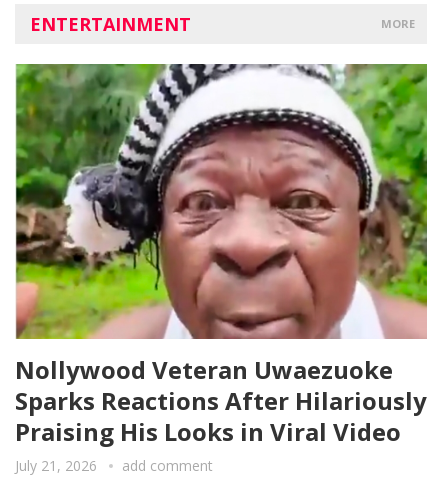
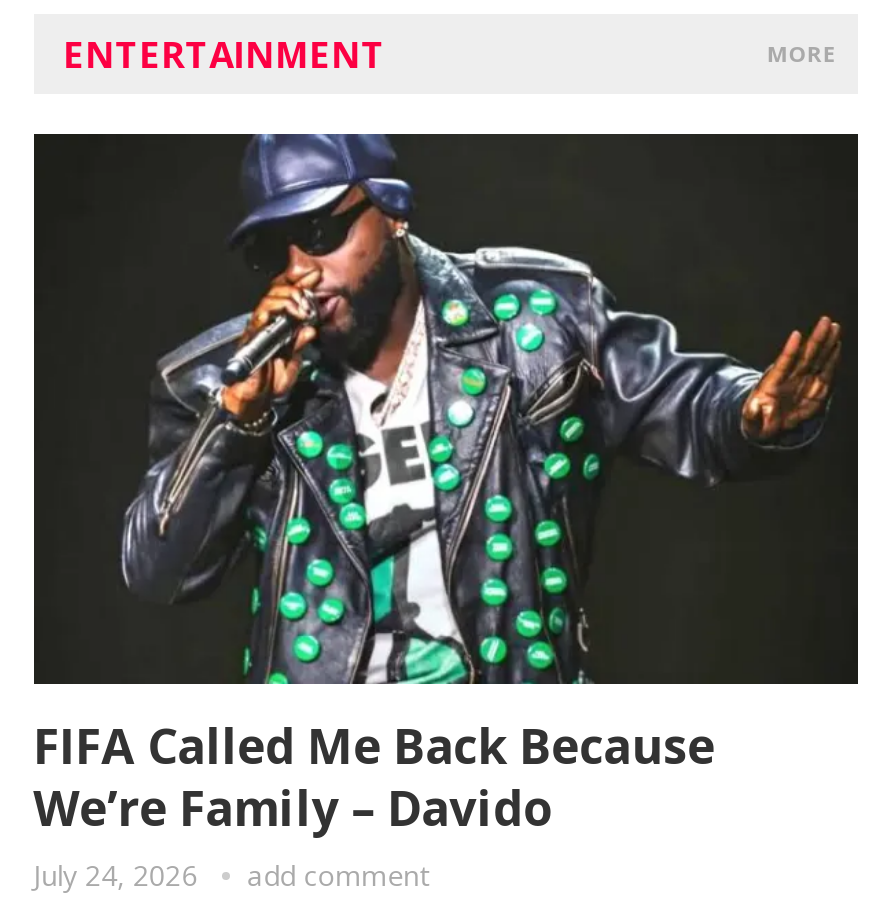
- [image]
- Nollywood Veteran Uwaezuoke
- Sparks Reactions After Hilariously
- Praising His Looks in Viral Video
- July 21, 2026
+ [image]
+ FIFA Called Me Back Because
+ We’re Family – Davido
+ July 24, 2026
